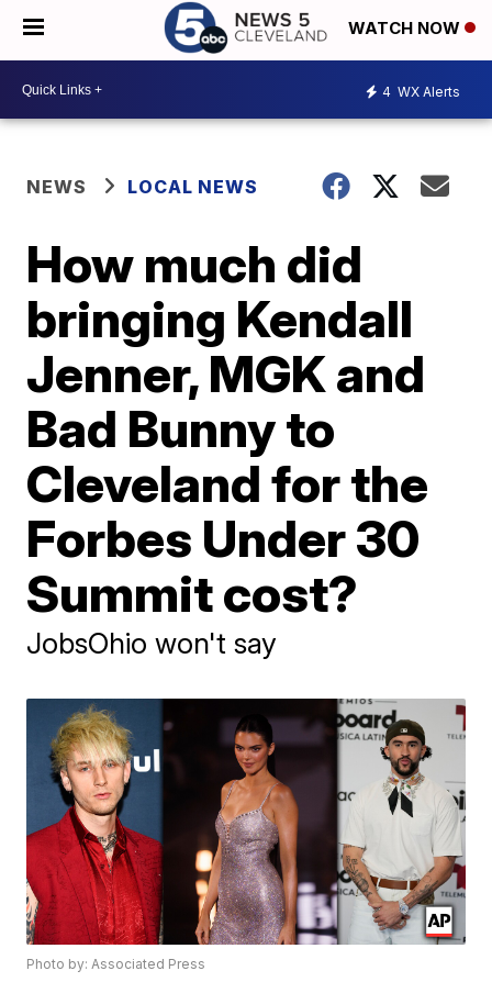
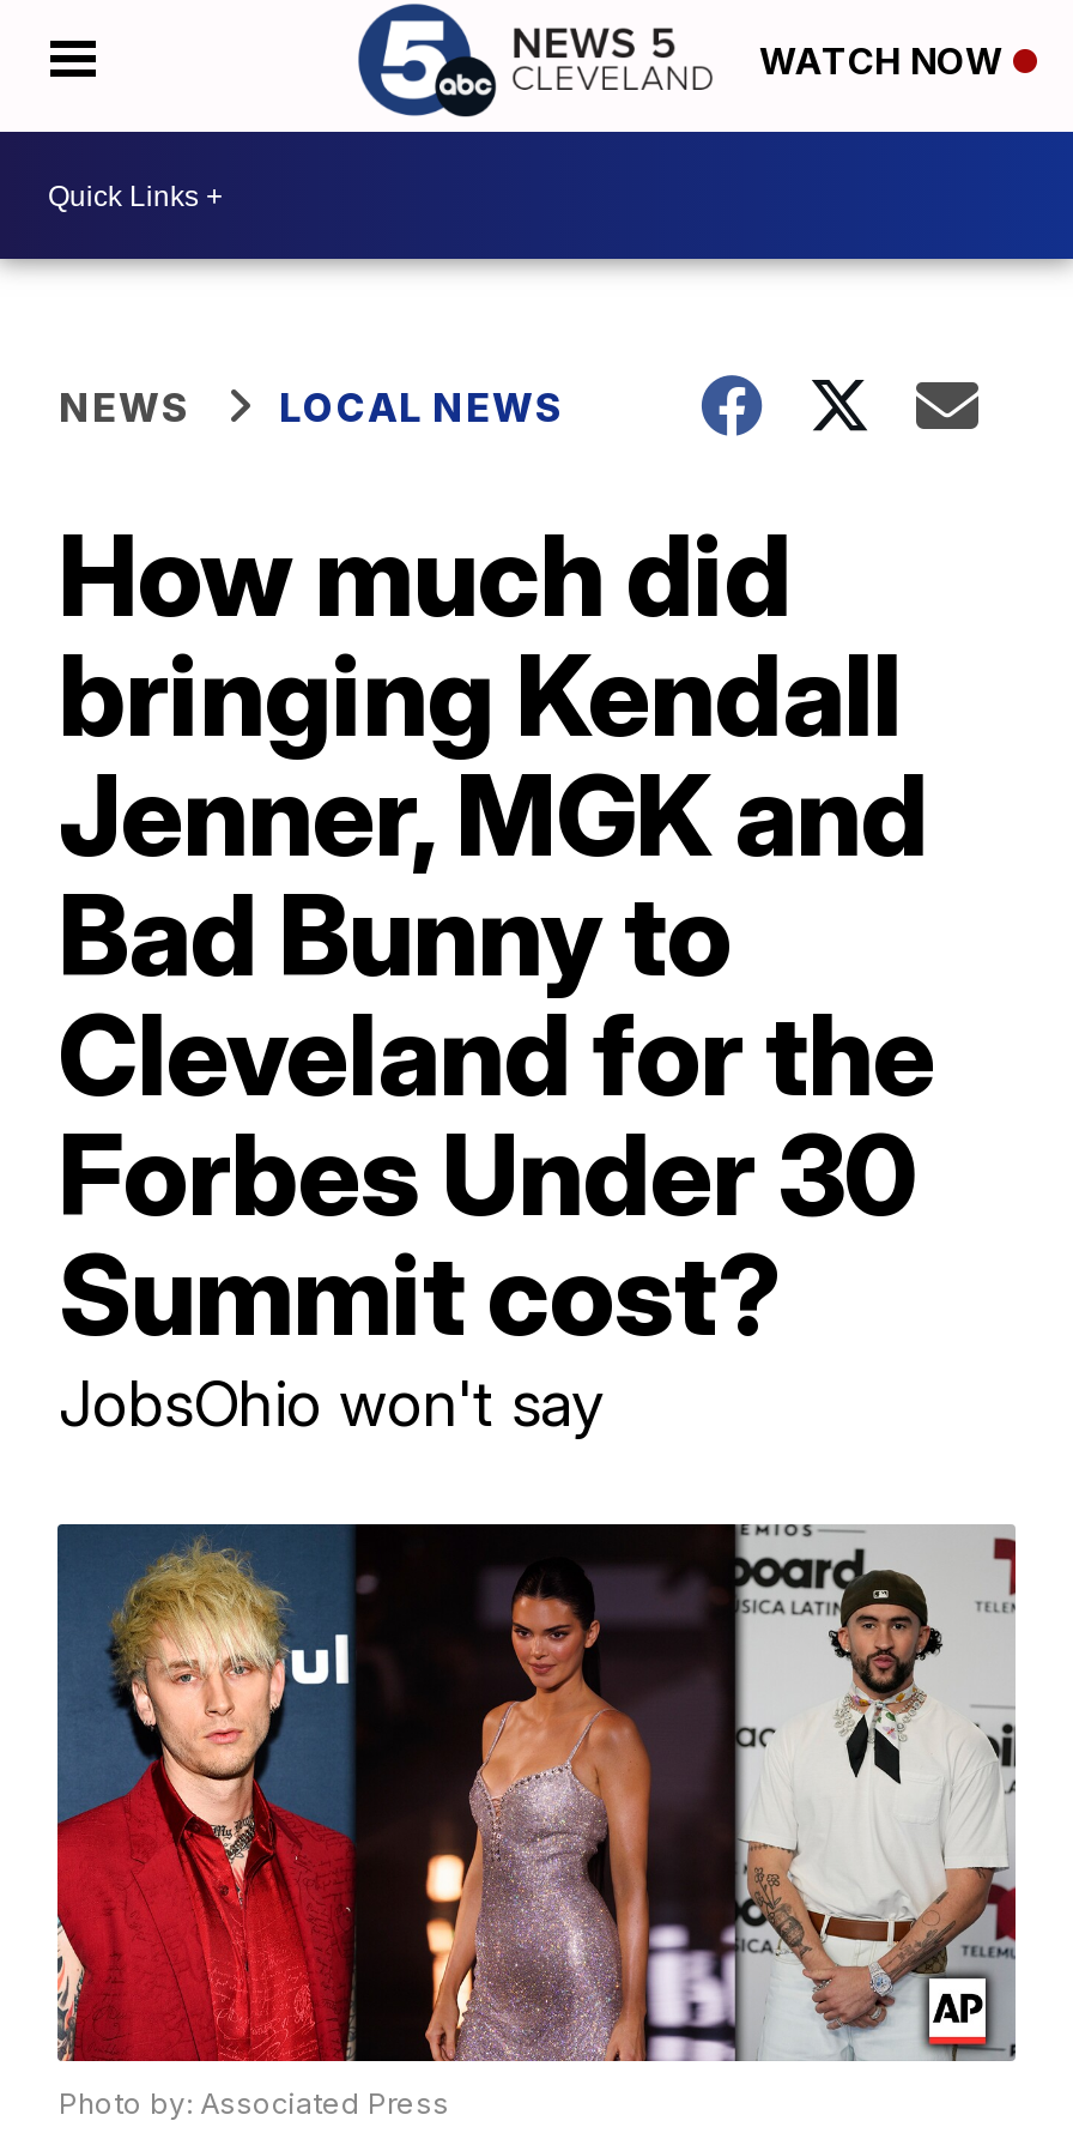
- 4 WX Alerts
